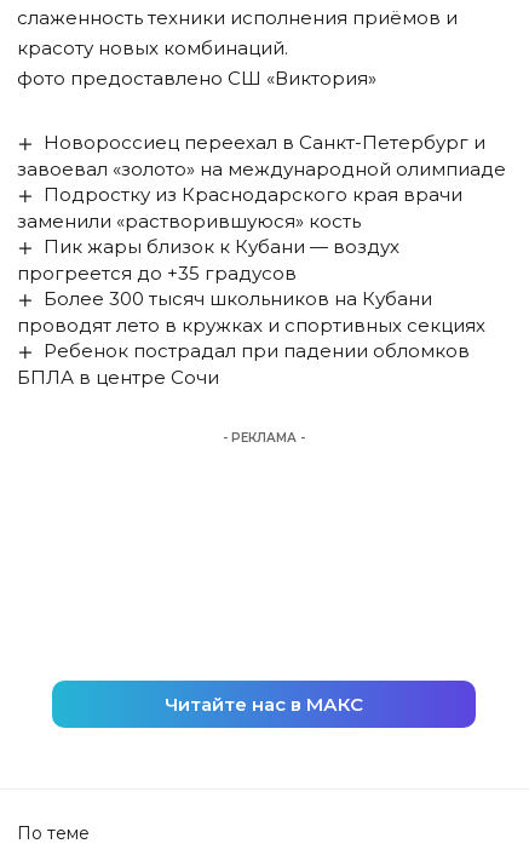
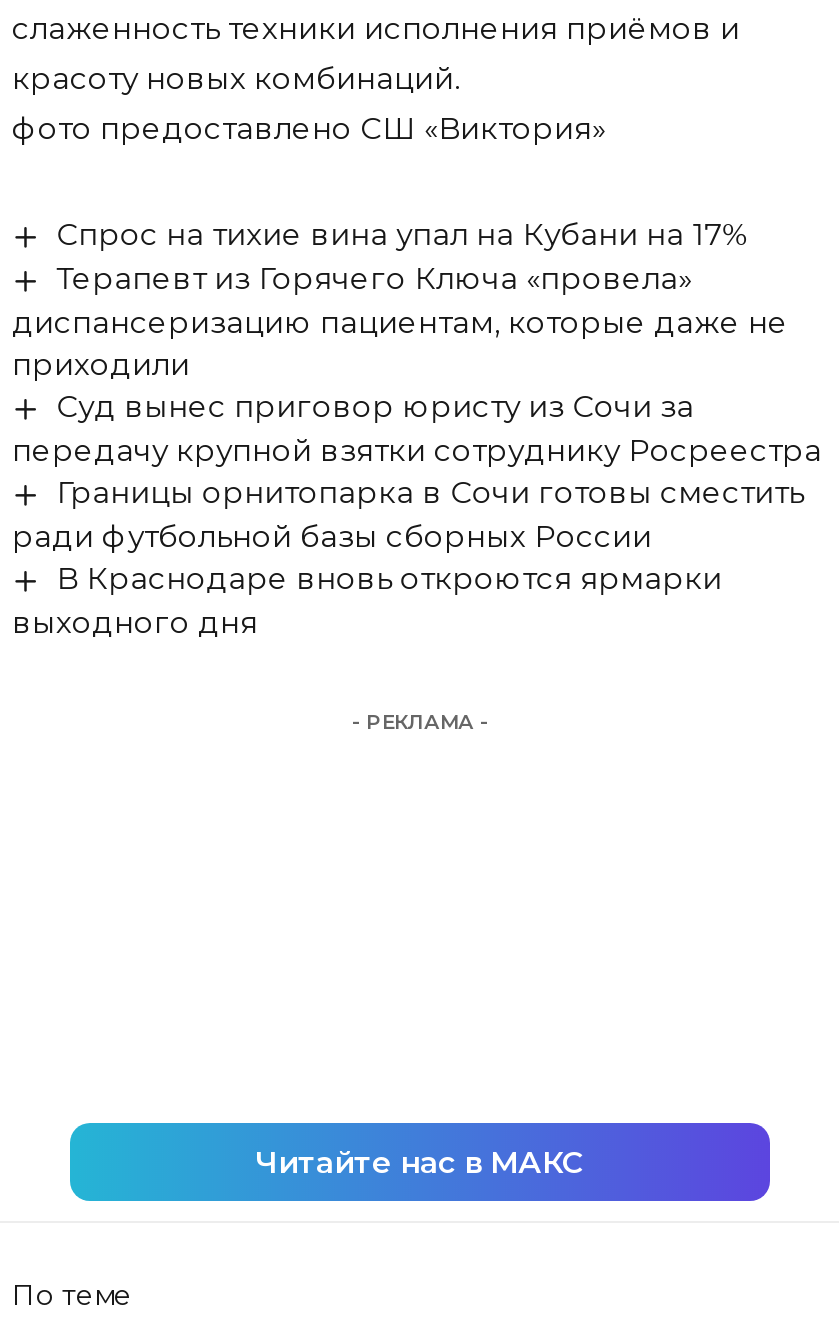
- Новороссиец переехал в Санкт-Петербург и
- завоевал «золото» на международной олимпиаде
- Подростку из Краснодарского края врачи
- заменили «растворившуюся» кость
- Пик жары близок к Кубани — воздух
- прогреется до +35 градусов
- Более 300 тысяч школьников на Кубани
- проводят лето в кружках и спортивных секциях
- Ребенок пострадал при падении обломков
- БПЛА в центре Сочи
+ Спрос на тихие вина упал на Кубани на 17%
+ Терапевт из Горячего Ключа «провела»
+ диспансеризацию пациентам, которые даже не
+ приходили
+ Суд вынес приговор юристу из Сочи за
+ передачу крупной взятки сотруднику Росреестра
+ Границы орнитопарка в Сочи готовы сместить
+ ради футбольной базы сборных России
+ В Краснодаре вновь откроются ярмарки
+ выходного дня
